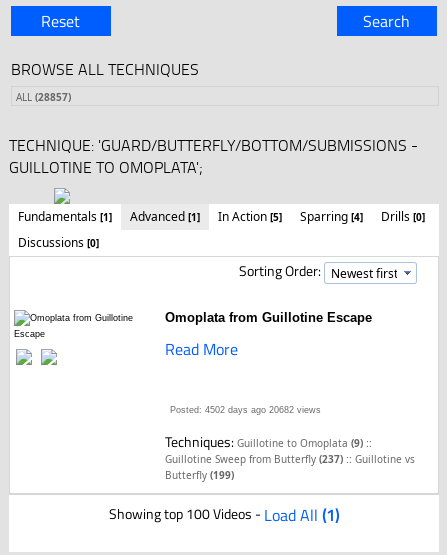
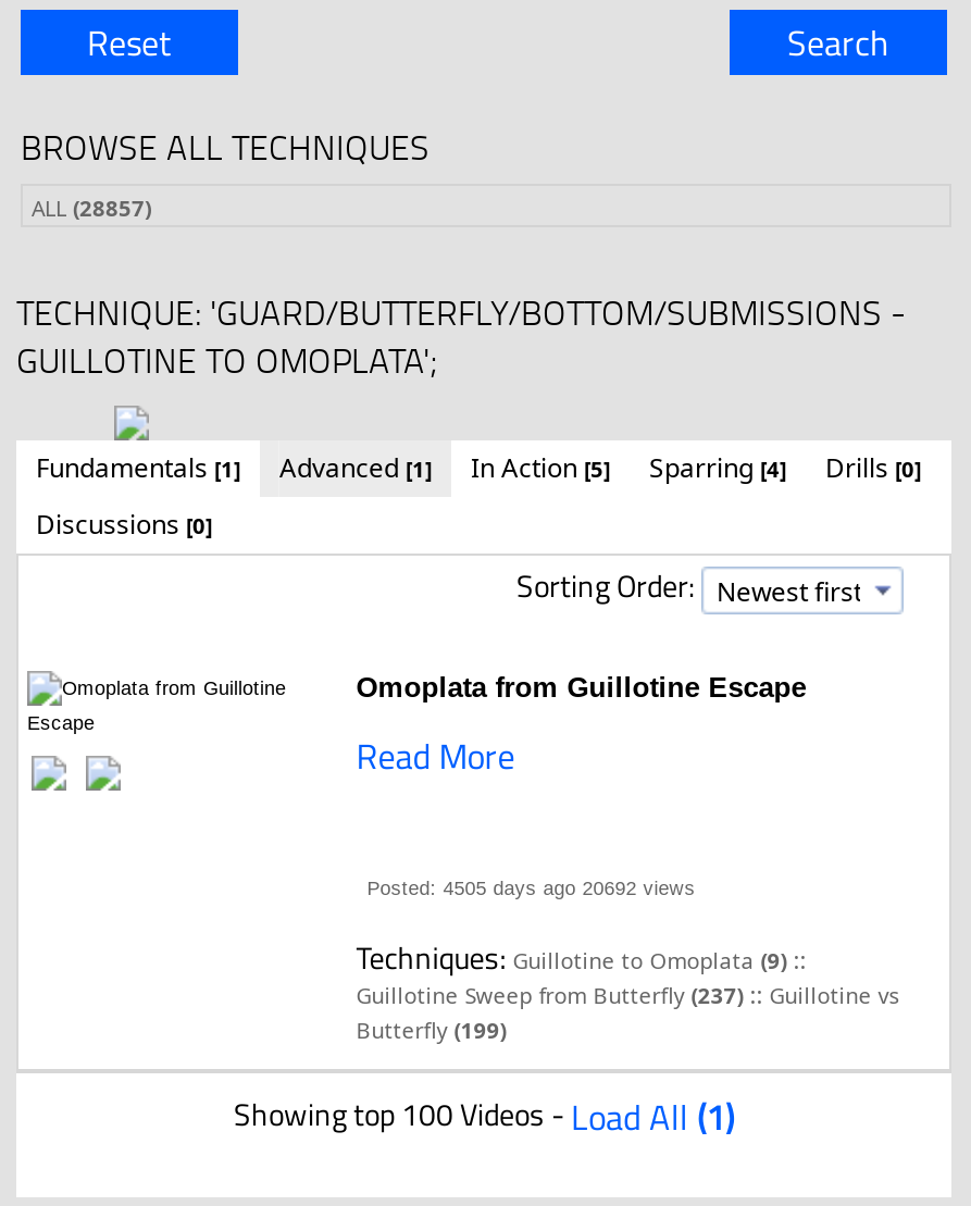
- Posted: 4502 days ago 20682 views
+ Posted: 4505 days ago 20692 views
